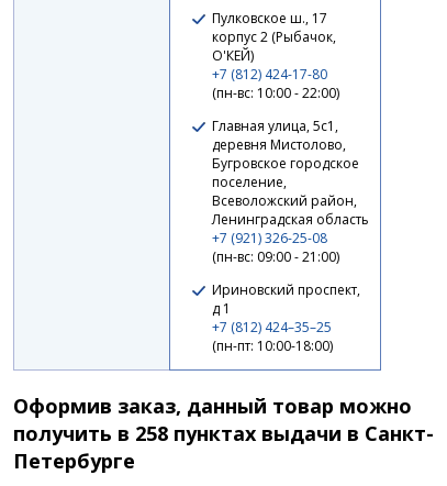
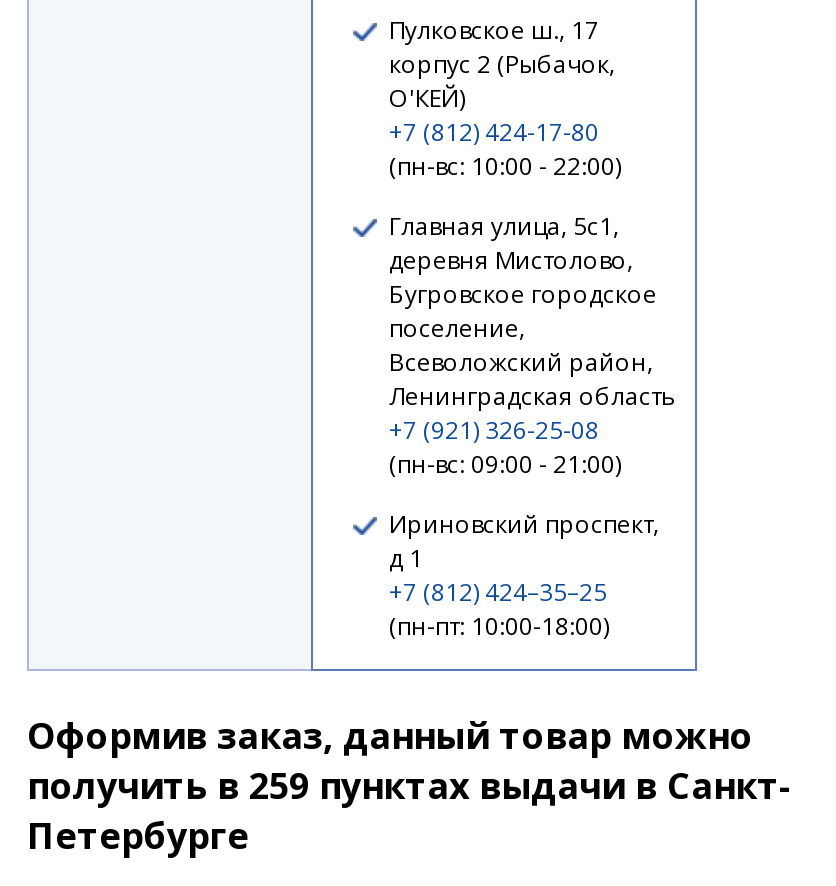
- получить в 258 пунктах выдачи в Санкт-
+ получить в 259 пунктах выдачи в Санкт-
